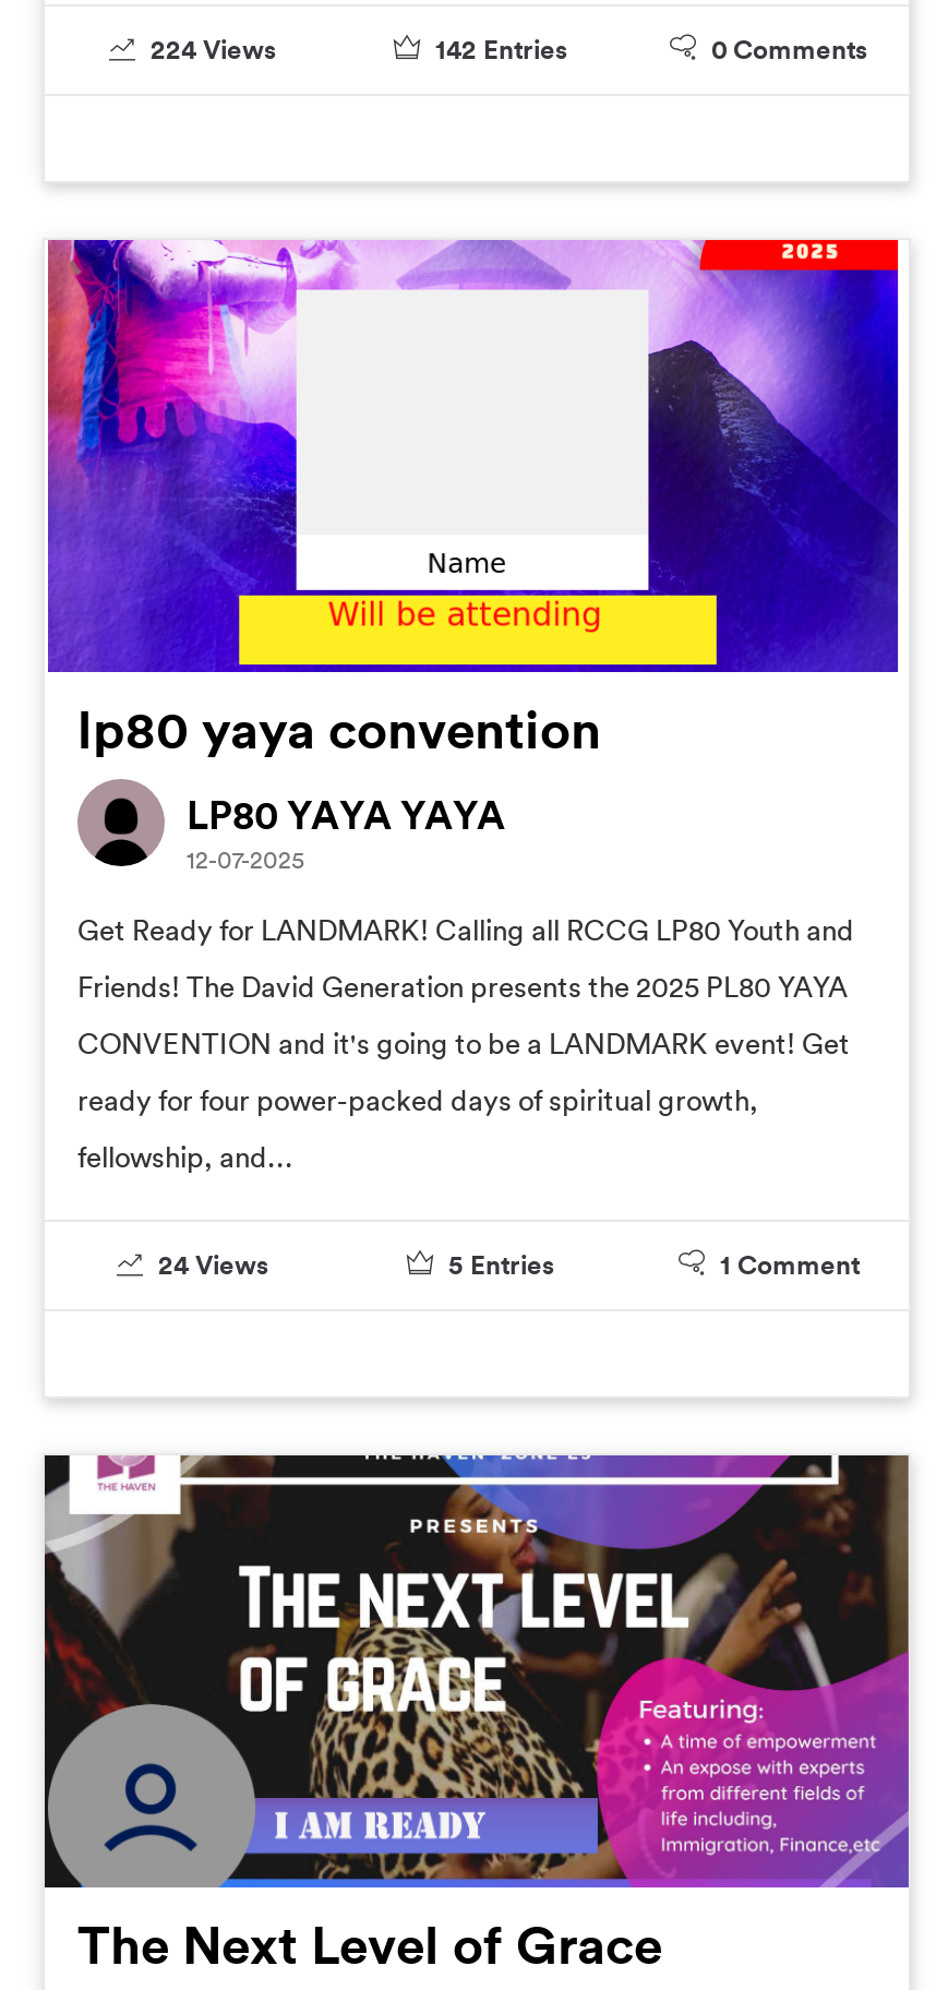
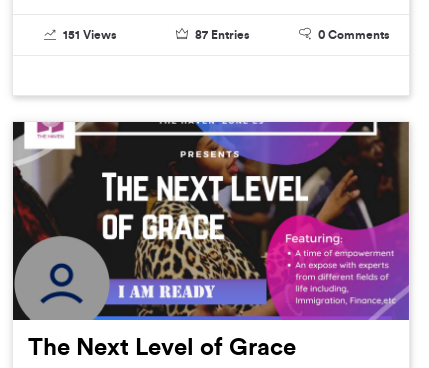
- 224 Views
+ 151 Views

- 142 Entries
+ 87 Entries

- [image]
- lp80 yaya convention
- LP80 YAYA YAYA
- 12-07-2025
- Get Ready for LANDMARK! Calling all RCCG LP80 Youth and
- Friends! The David Generation presents the 2025 PL80 YAYA
- CONVENTION and it's going to be a LANDMARK event! Get
- ready for four power-packed days of spiritual growth,
- fellowship, and...
- 24 Views
- 5 Entries
- 1 Comment

- [image]
